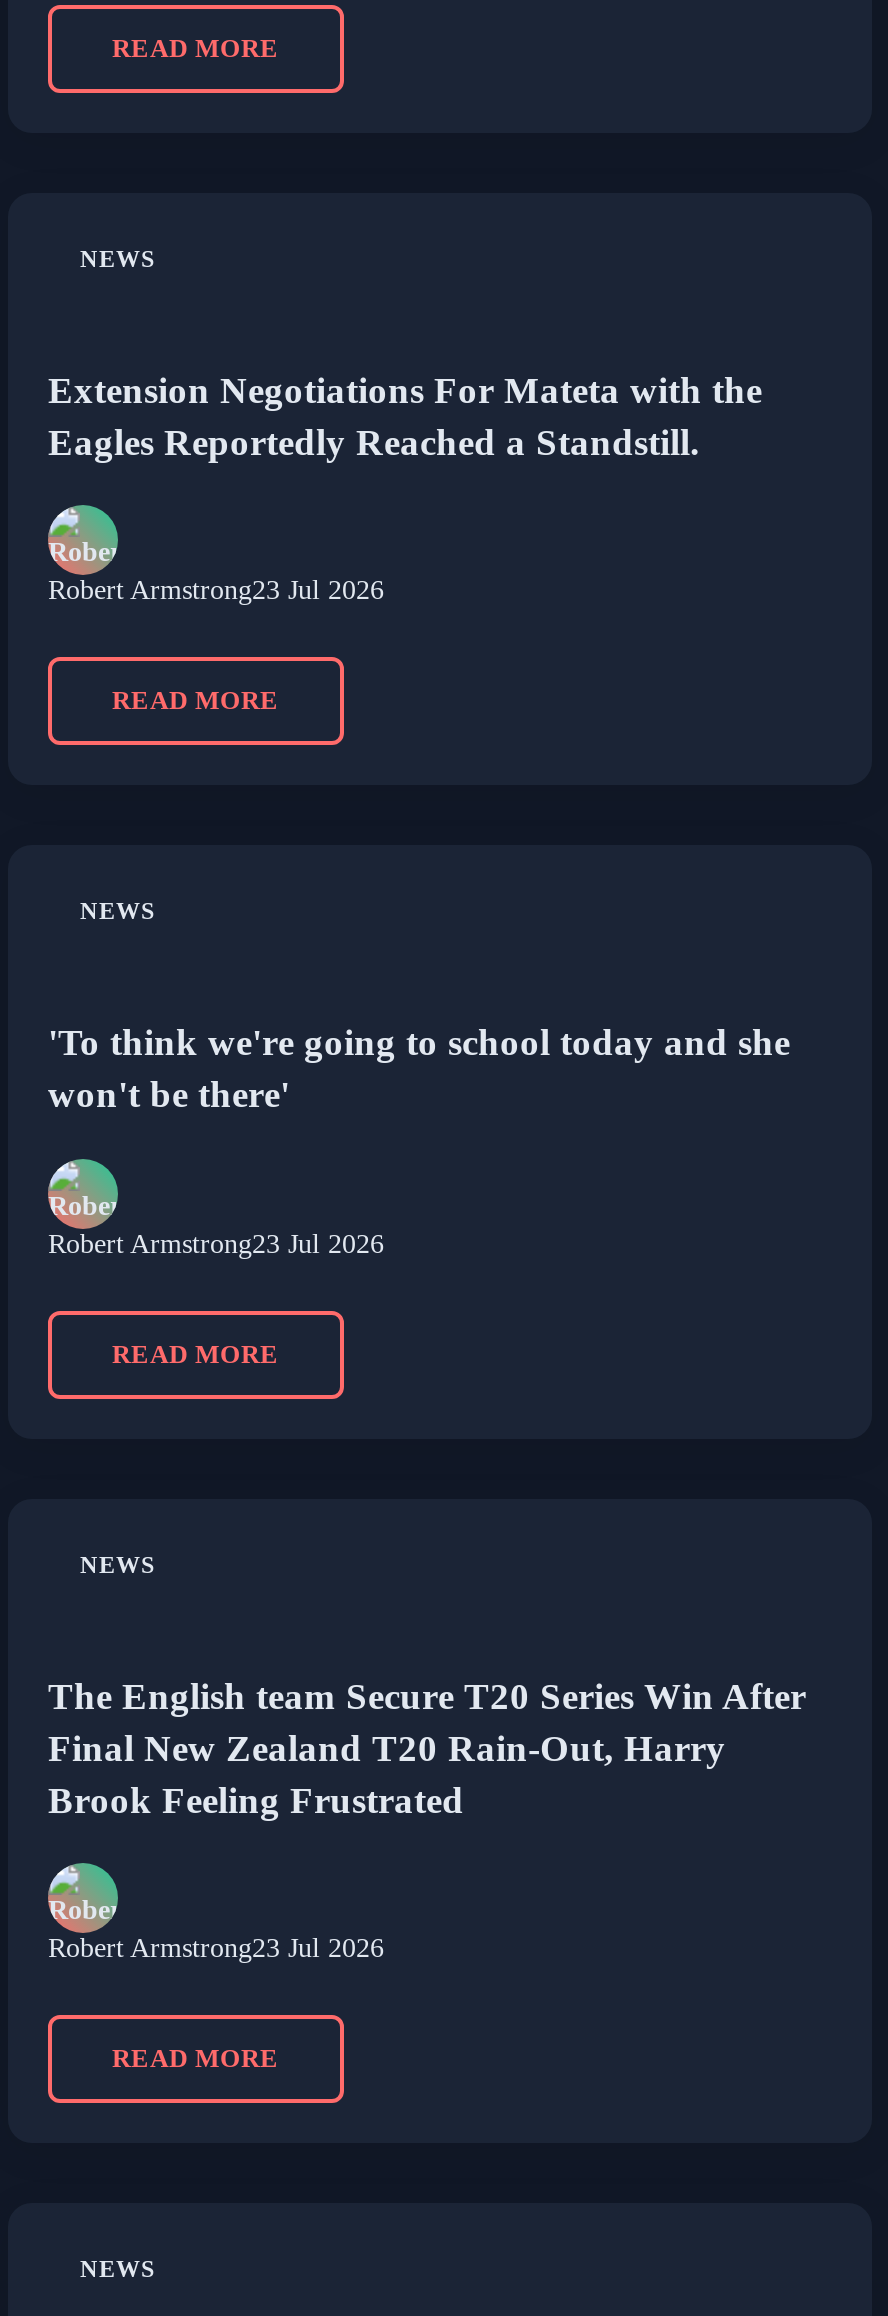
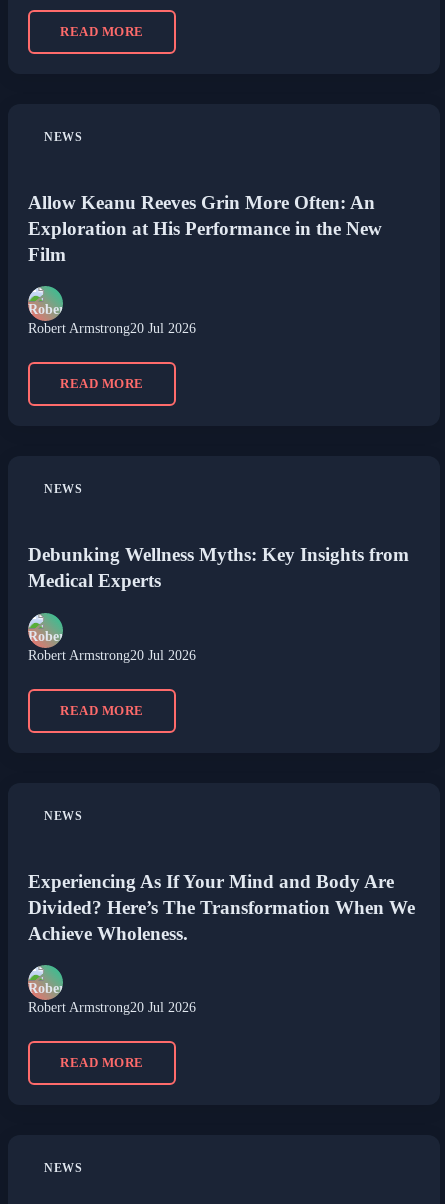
- Extension Negotiations For Mateta with the
- Eagles Reportedly Reached a Standstill.
+ Allow Keanu Reeves Grin More Often: An
+ Exploration at His Performance in the New
+ Film

- Robert Armstrong23 Jul 2026
+ Robert Armstrong20 Jul 2026

- 'To think we're going to school today and she
- won't be there'
+ Debunking Wellness Myths: Key Insights from
+ Medical Experts

- Robert Armstrong23 Jul 2026
+ Robert Armstrong20 Jul 2026

- The English team Secure T20 Series Win After
- Final New Zealand T20 Rain-Out, Harry
- Brook Feeling Frustrated
+ Experiencing As If Your Mind and Body Are
+ Divided? Here’s The Transformation When We
+ Achieve Wholeness.

- Robert Armstrong23 Jul 2026
+ Robert Armstrong20 Jul 2026
